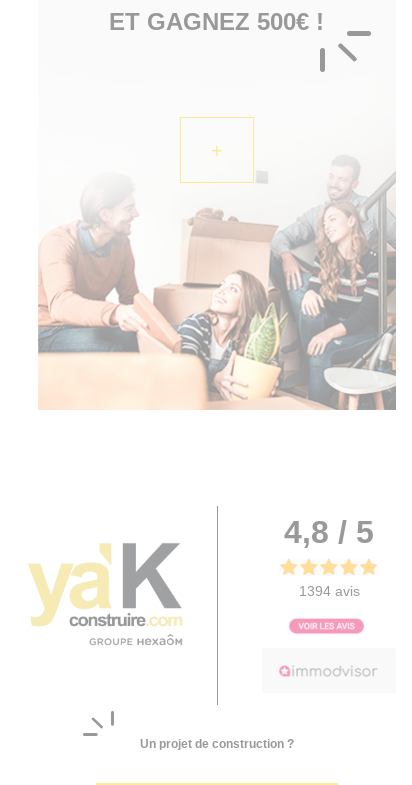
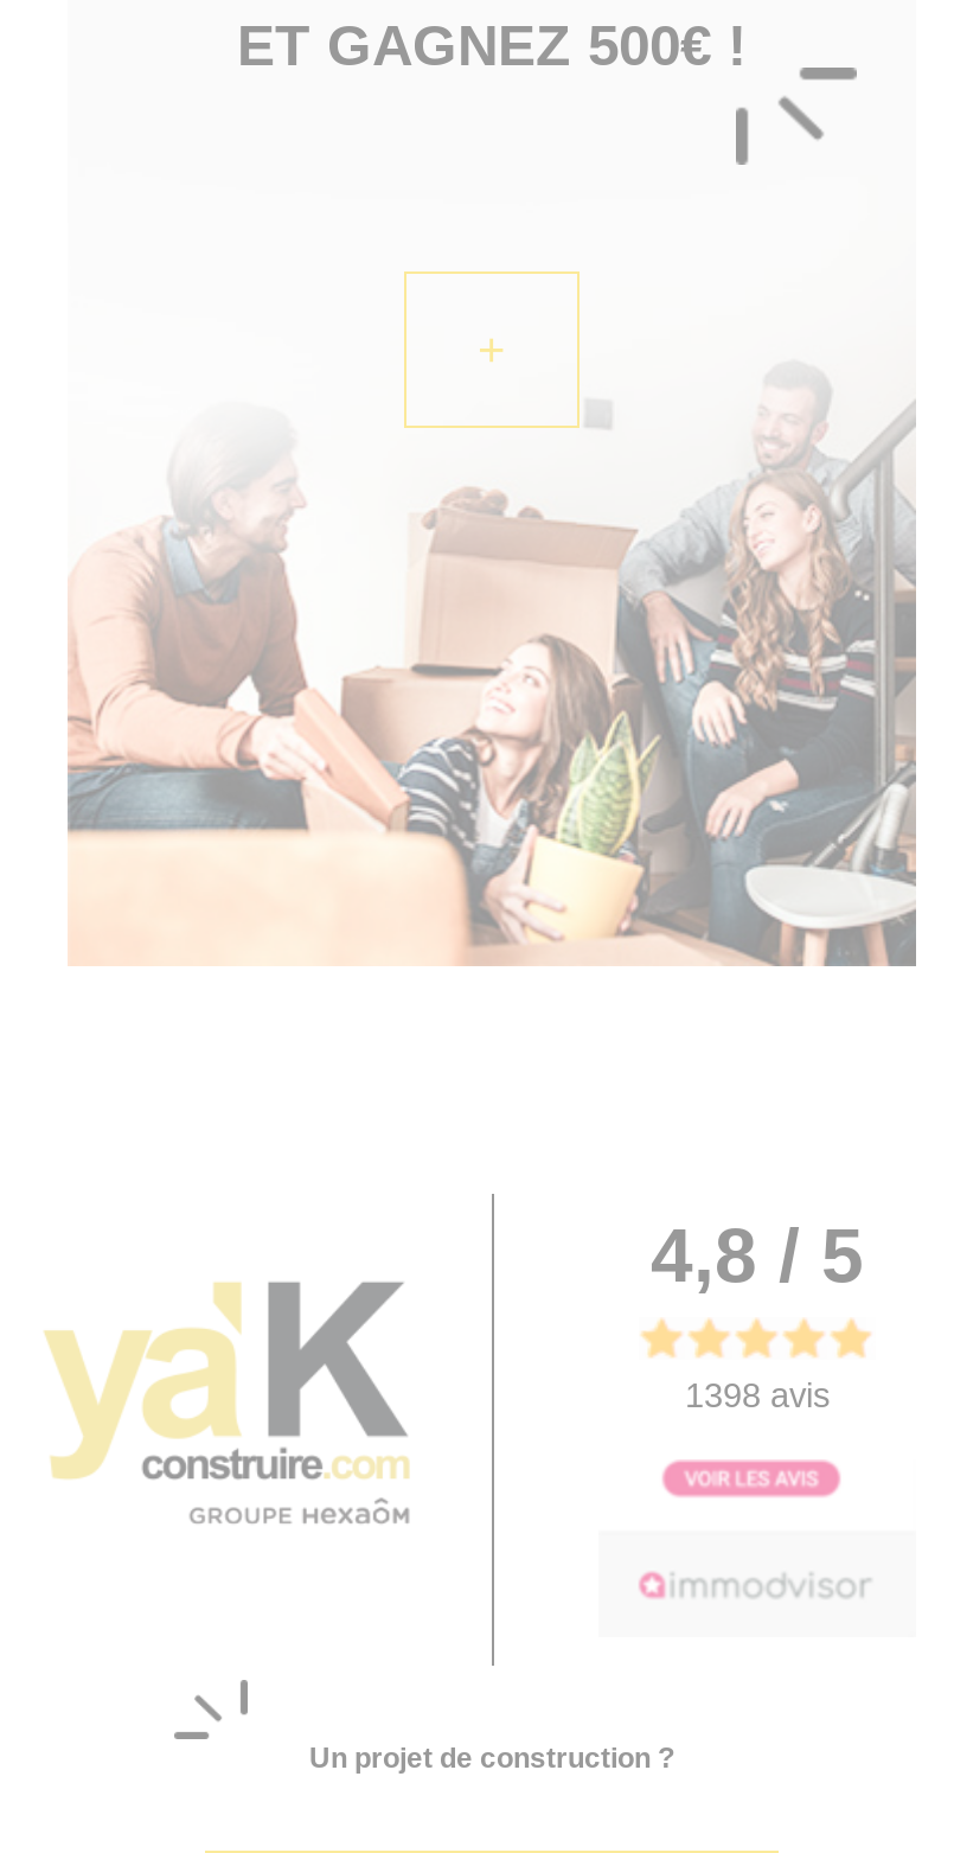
- 1394 avis
+ 1398 avis
